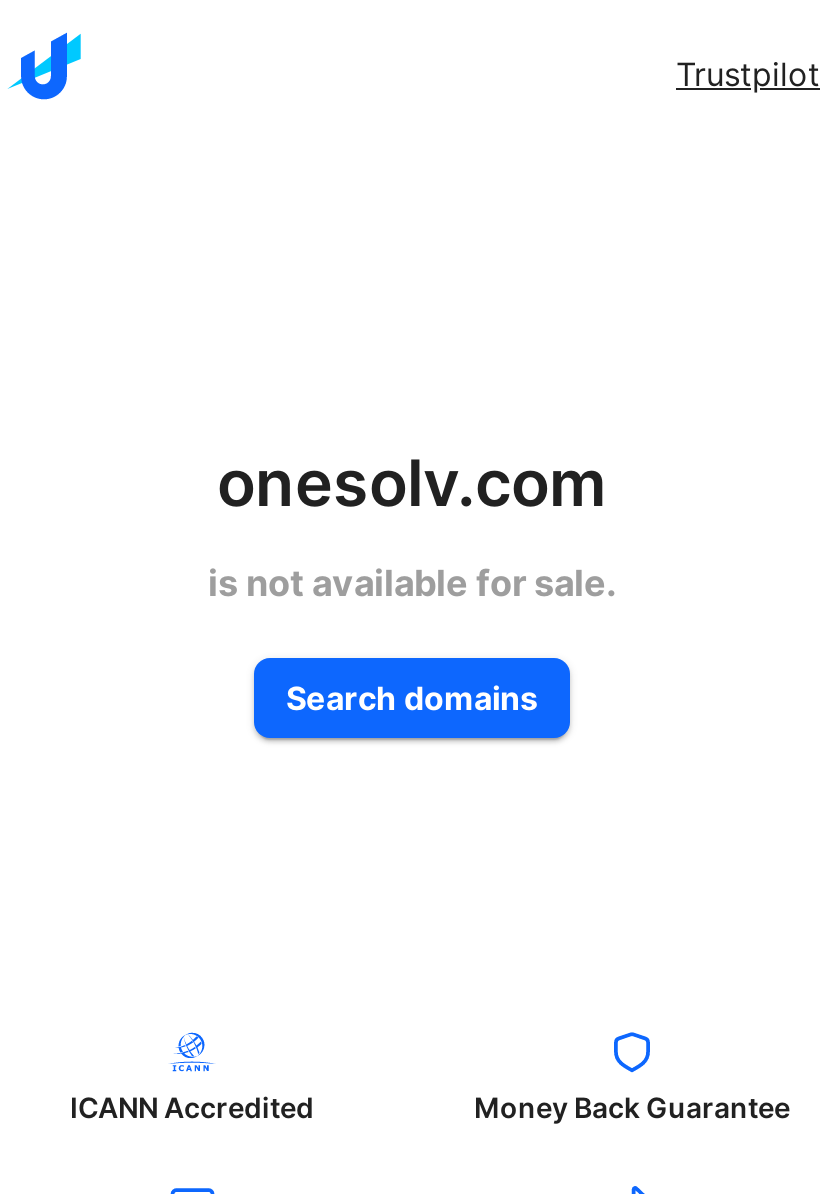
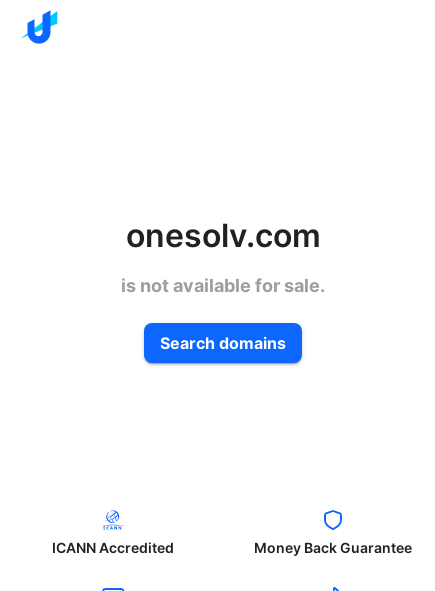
- Trustpilot
